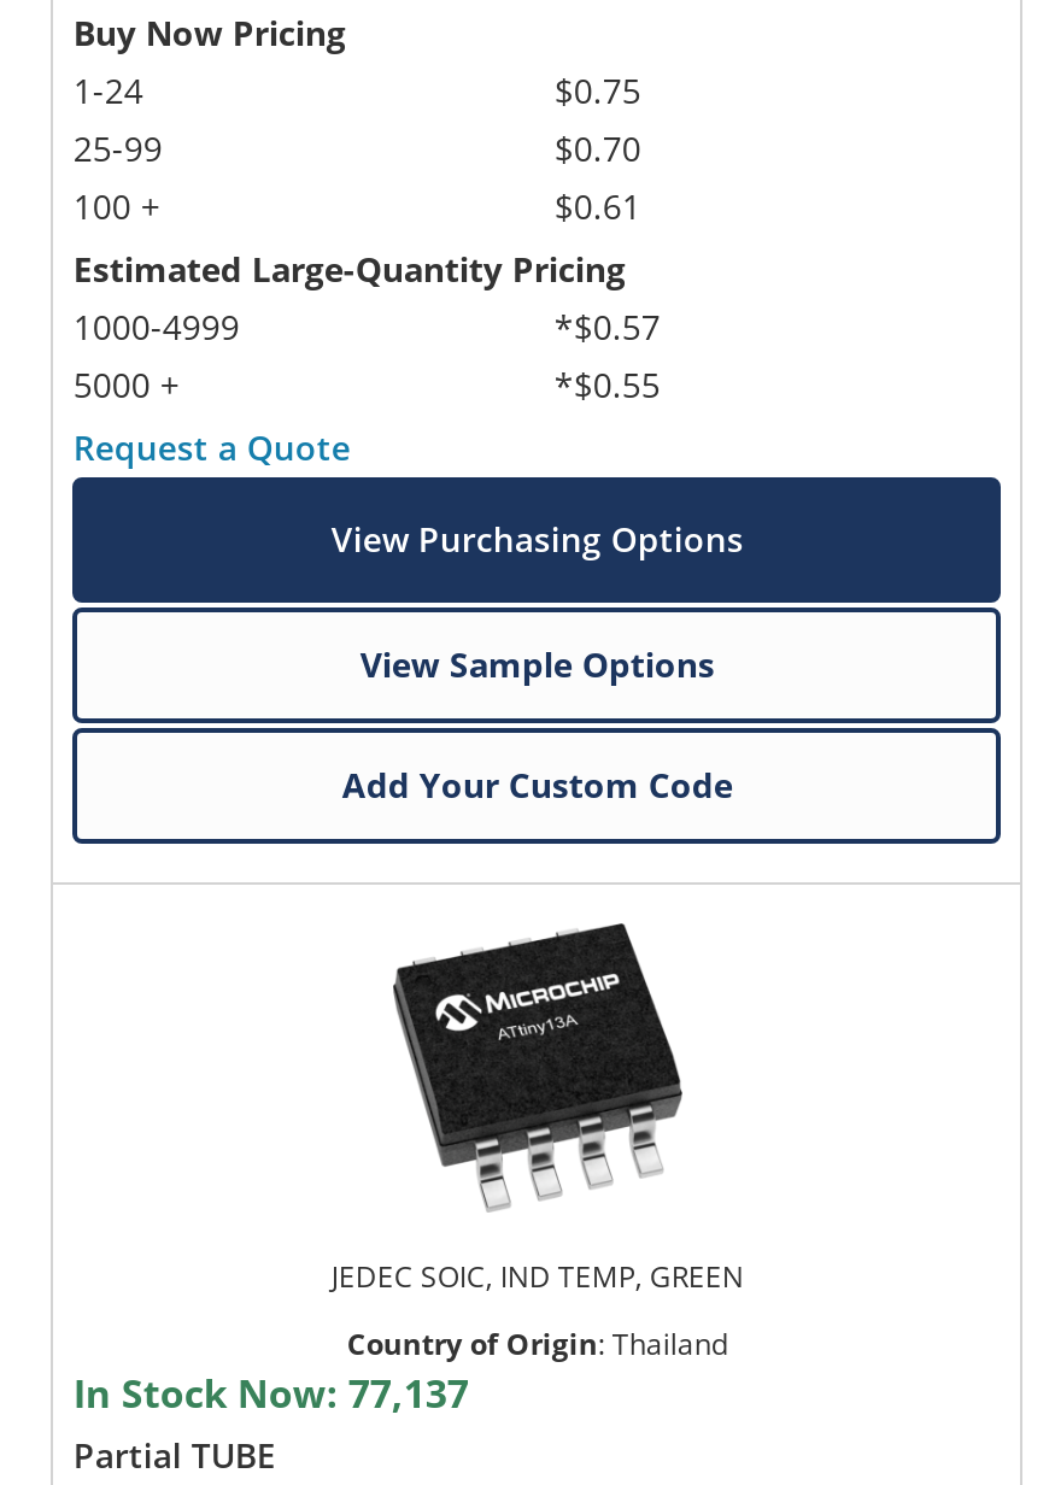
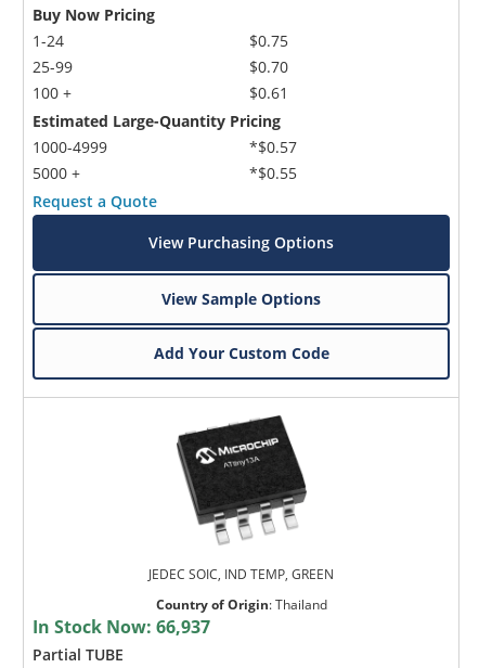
- In Stock Now: 77,137
+ In Stock Now: 66,937
